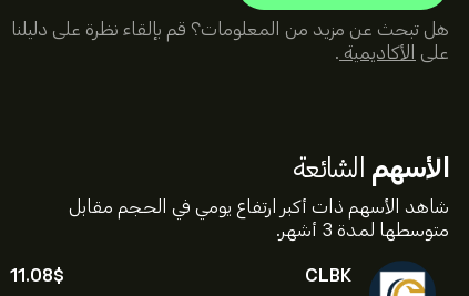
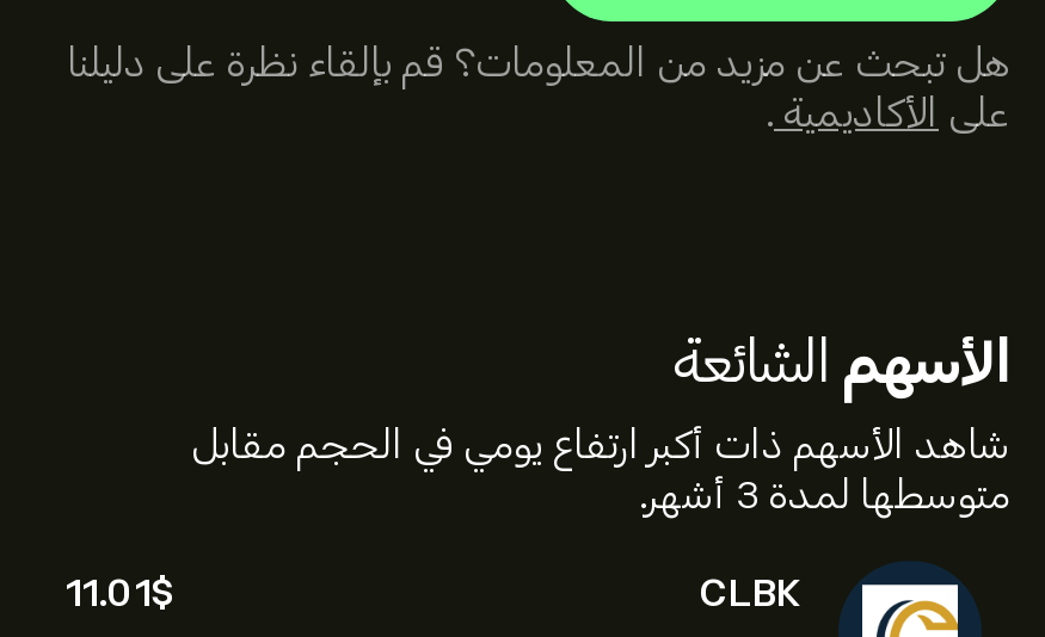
- 11.08$
+ 11.01$
